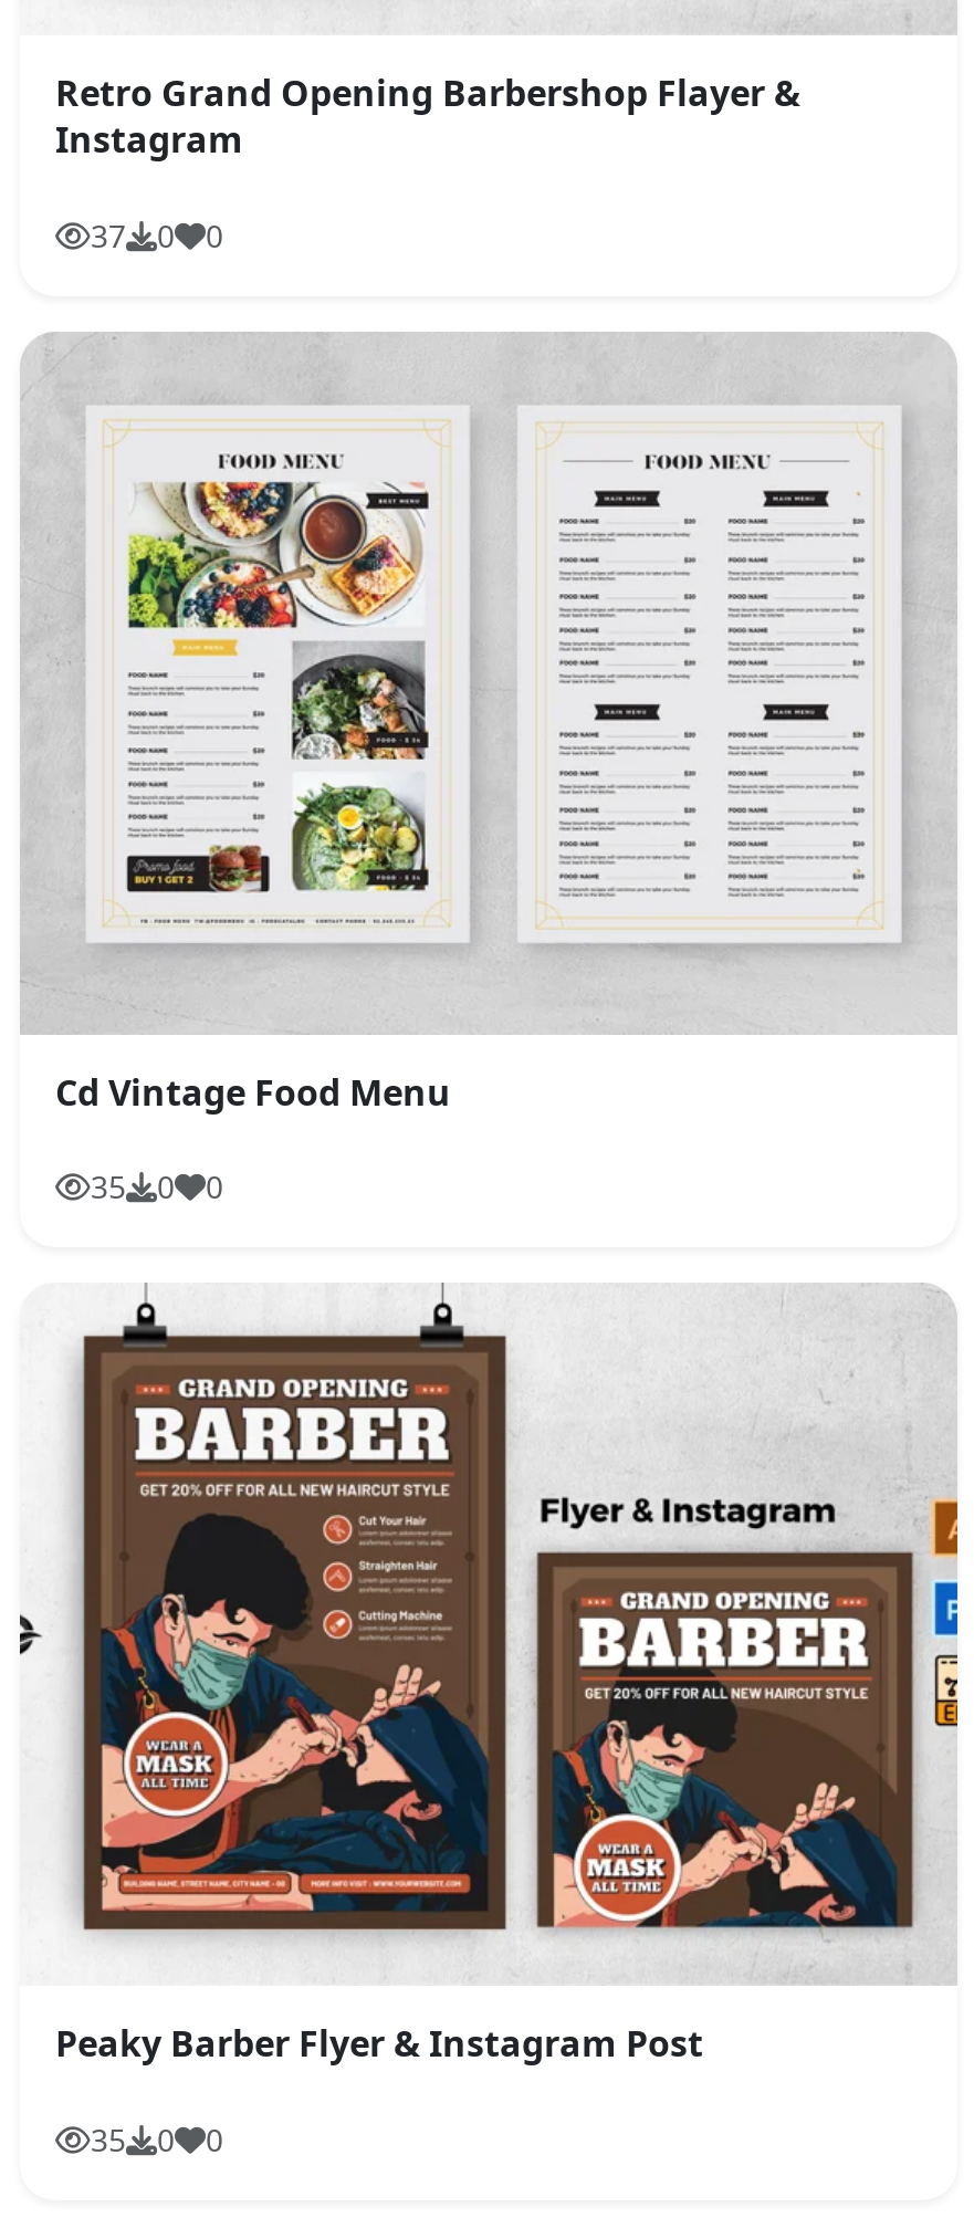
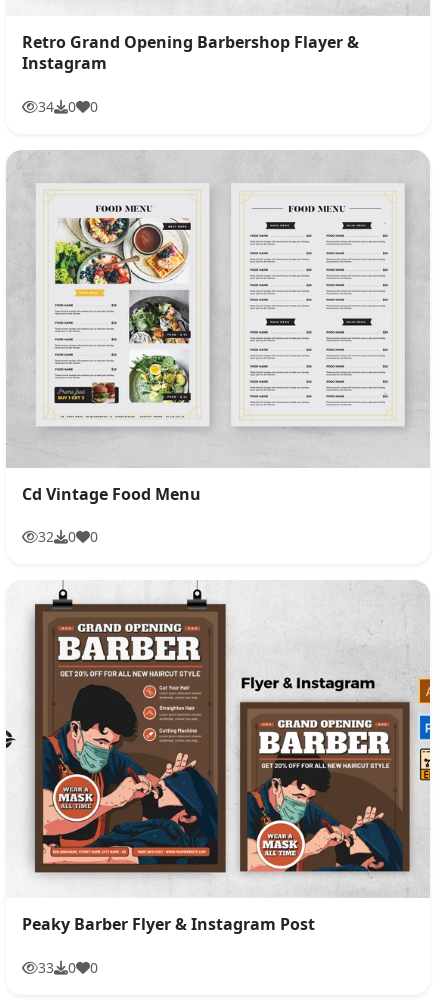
- 37 0 0
+ 34 0 0

- 35 0 0
+ 32 0 0

- 35 0 0
+ 33 0 0
